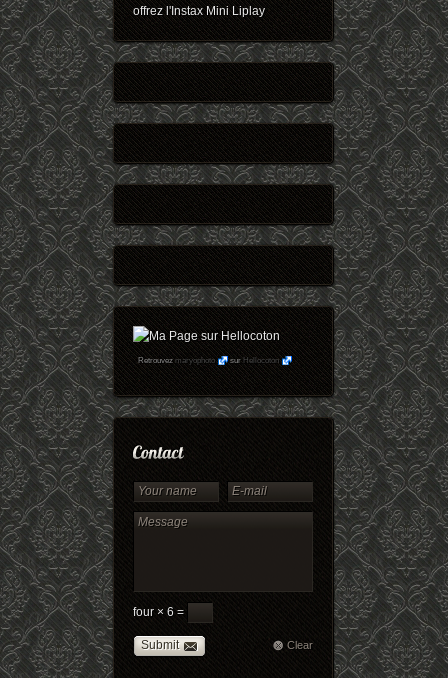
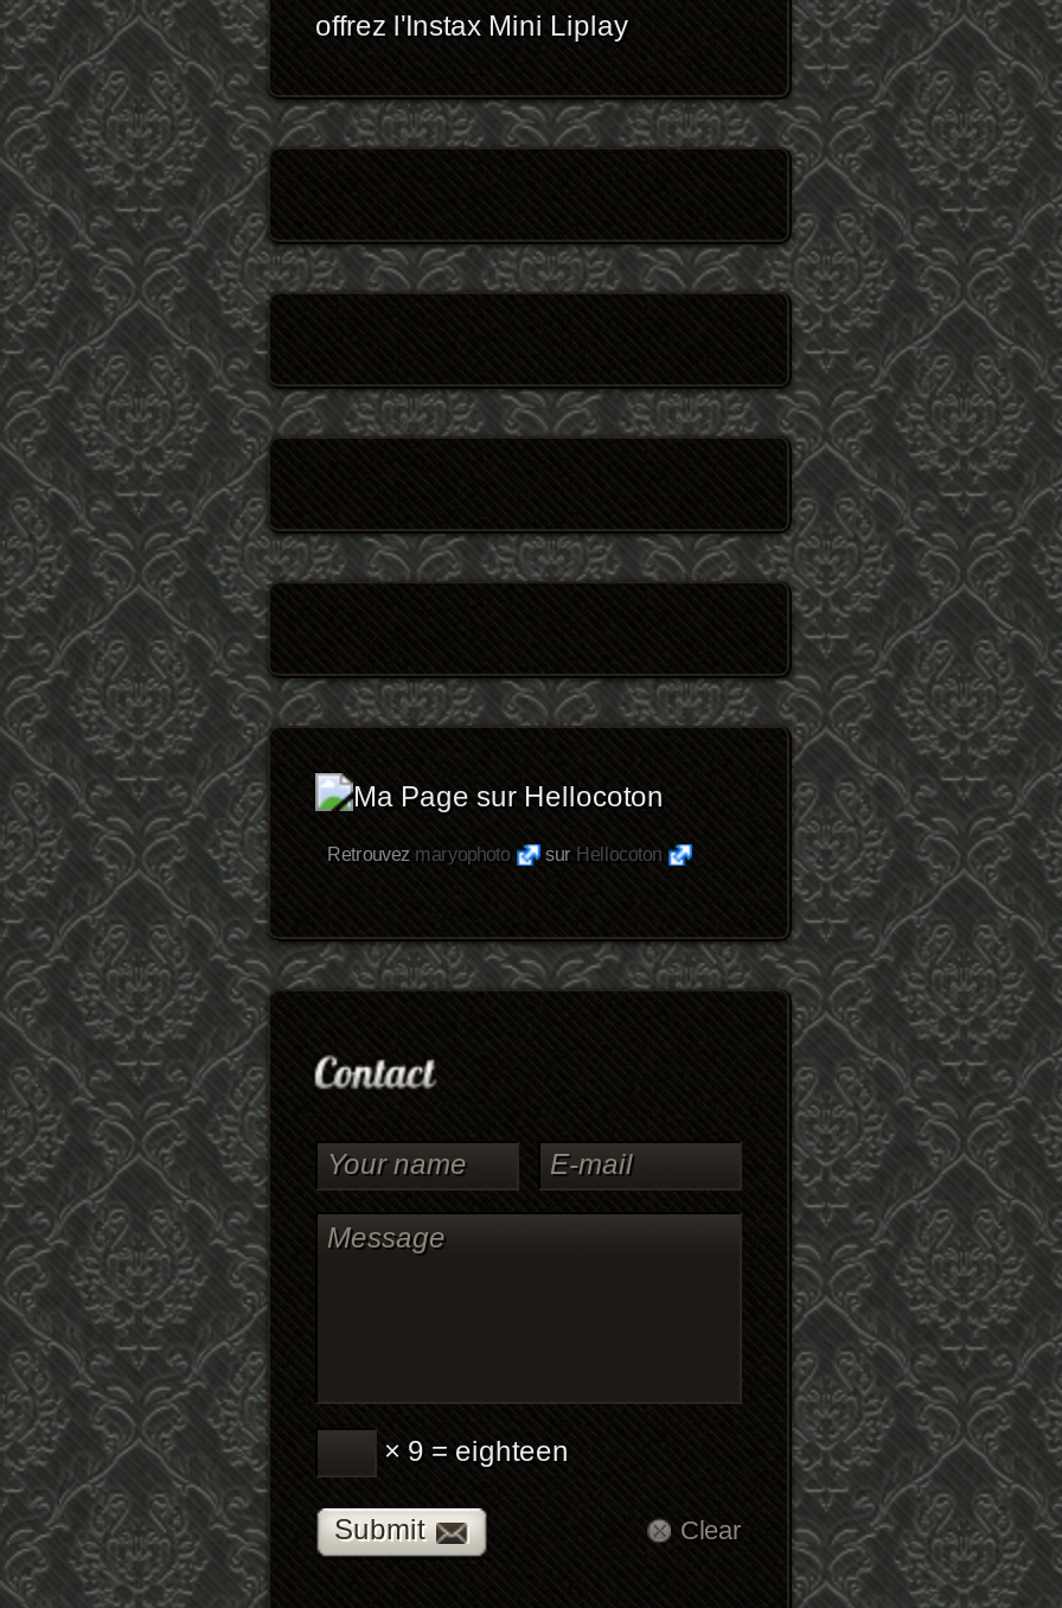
- four × 6 =
+ × 9 = eighteen
